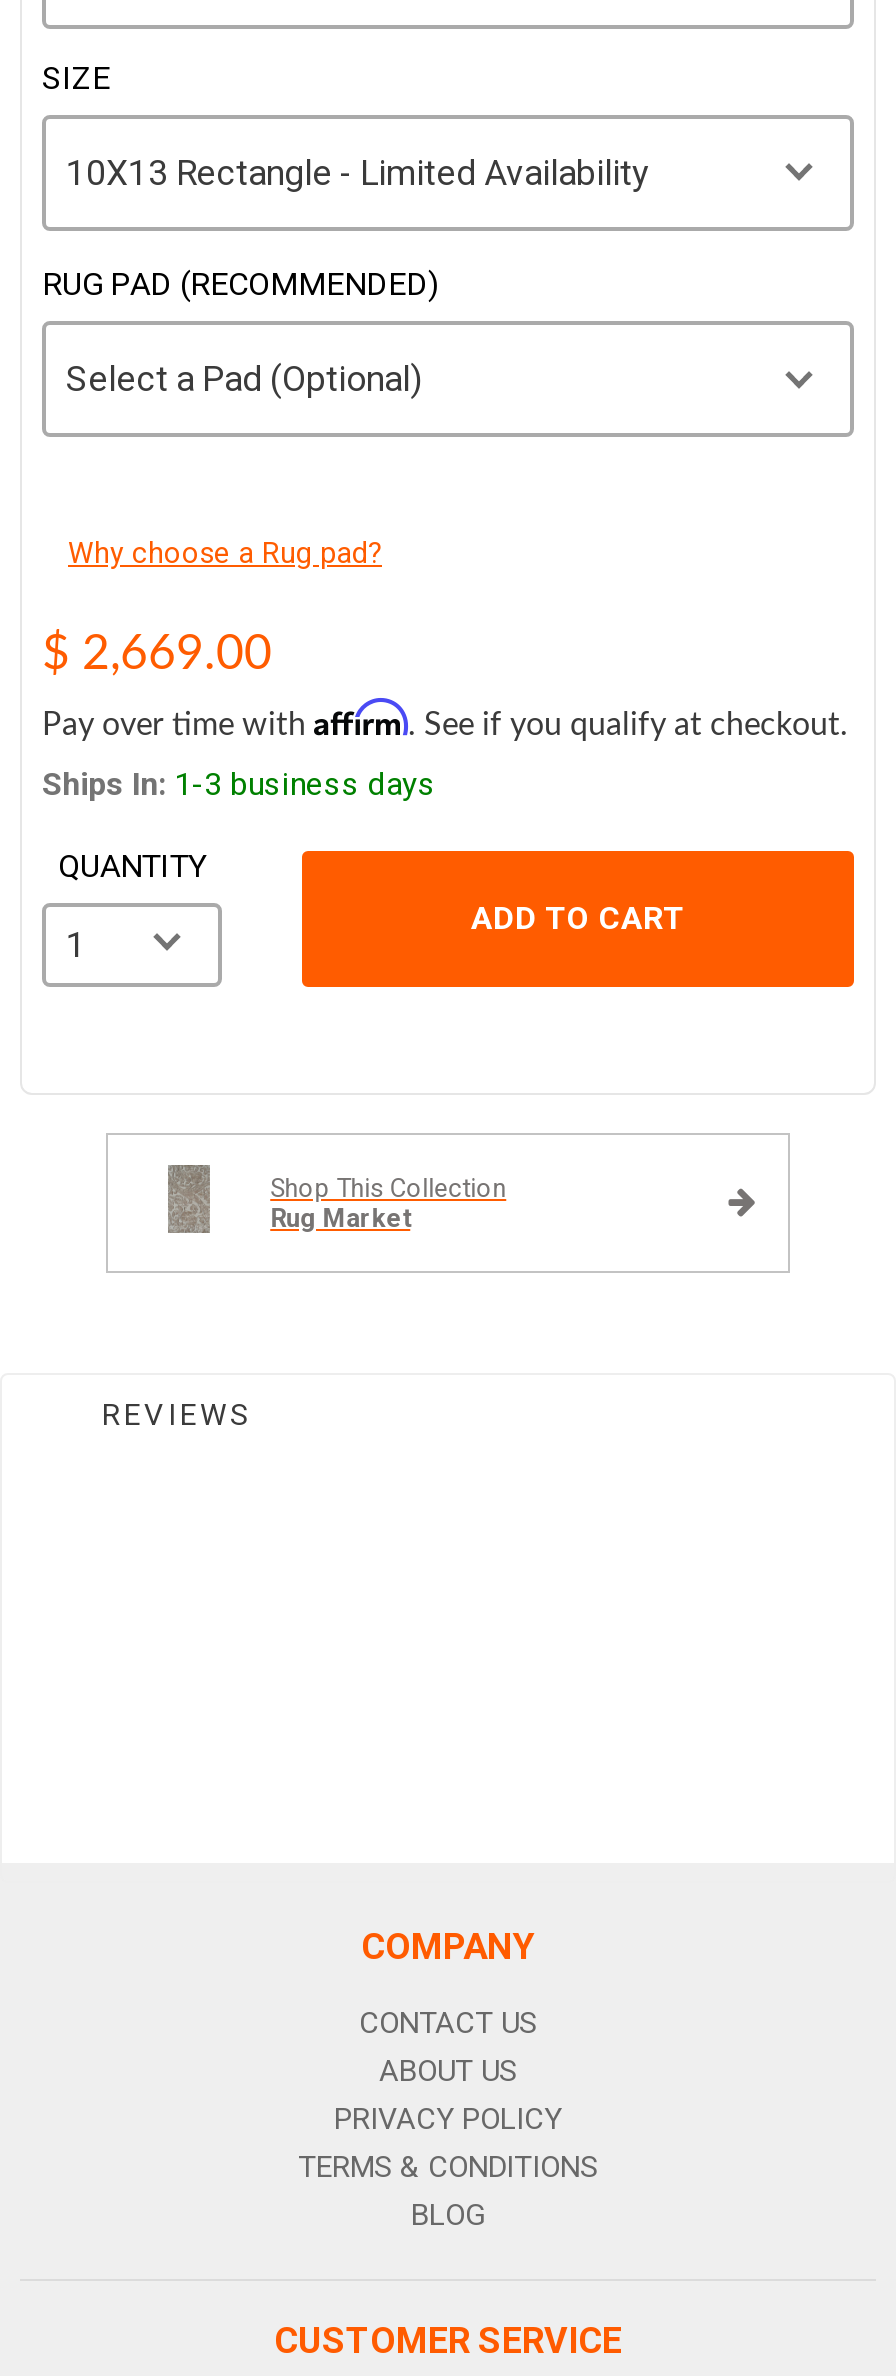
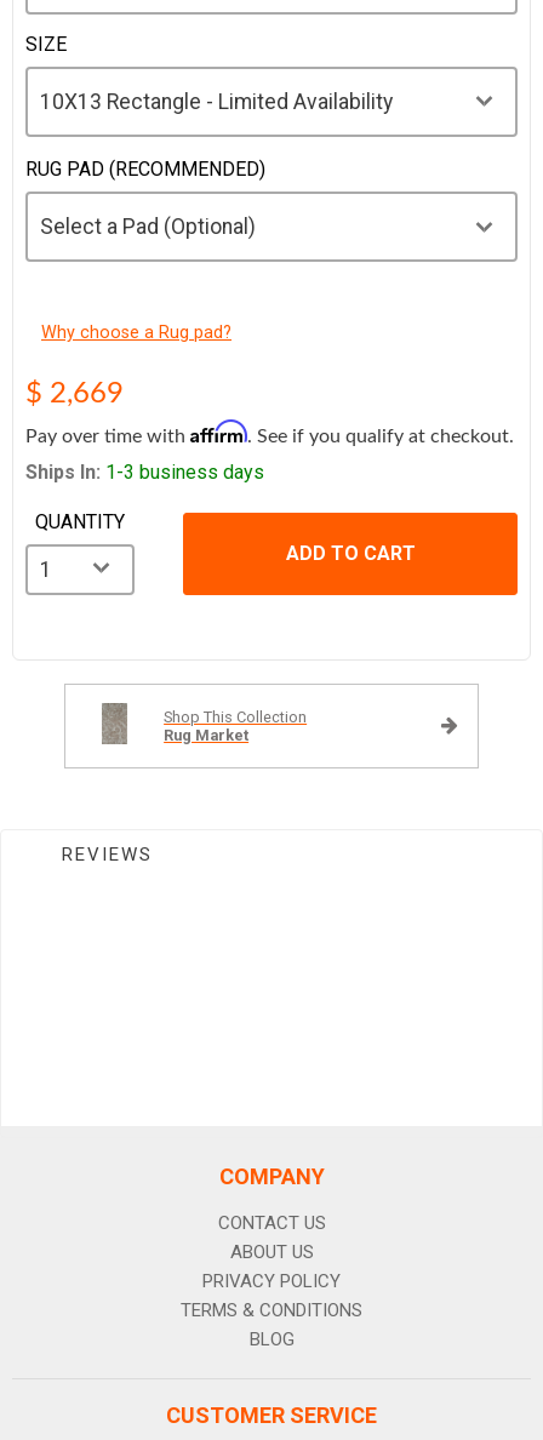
- $ 2,669.00
+ $ 2,669
